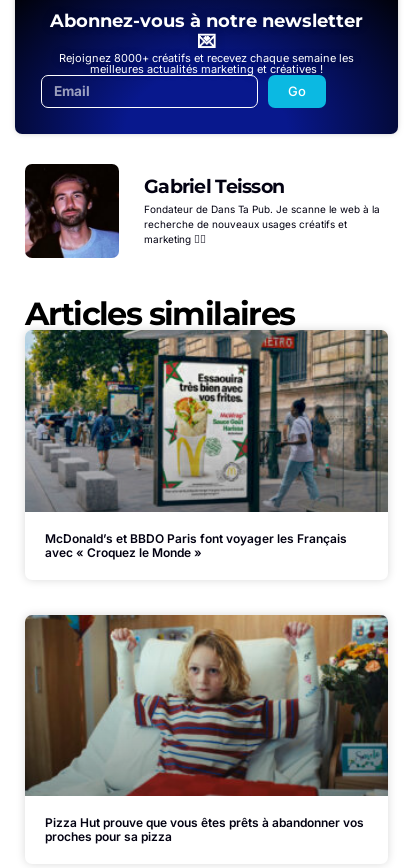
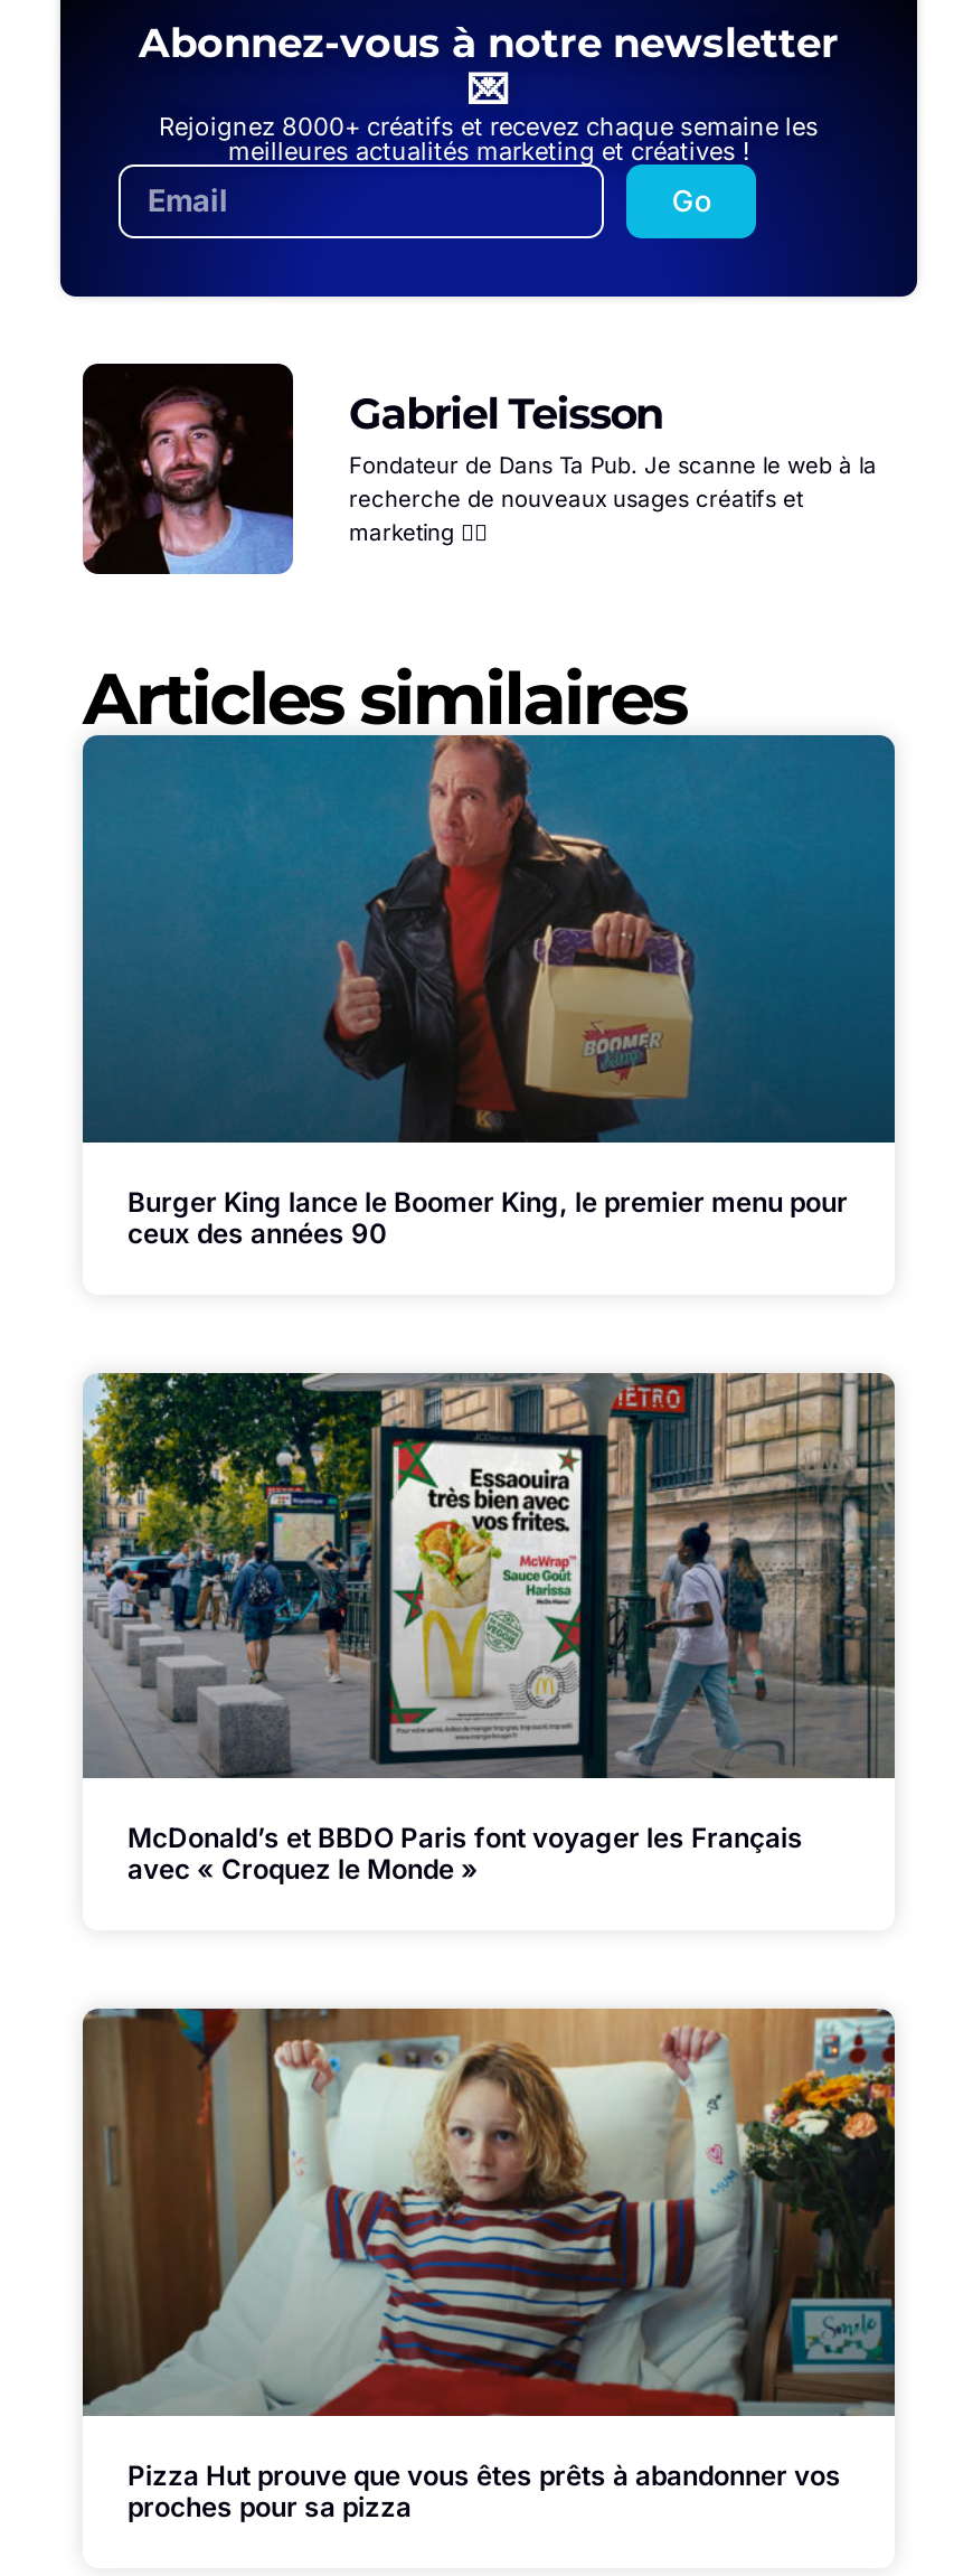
+ [image]
+ Burger King lance le Boomer King, le premier menu pour
+ ceux des années 90
